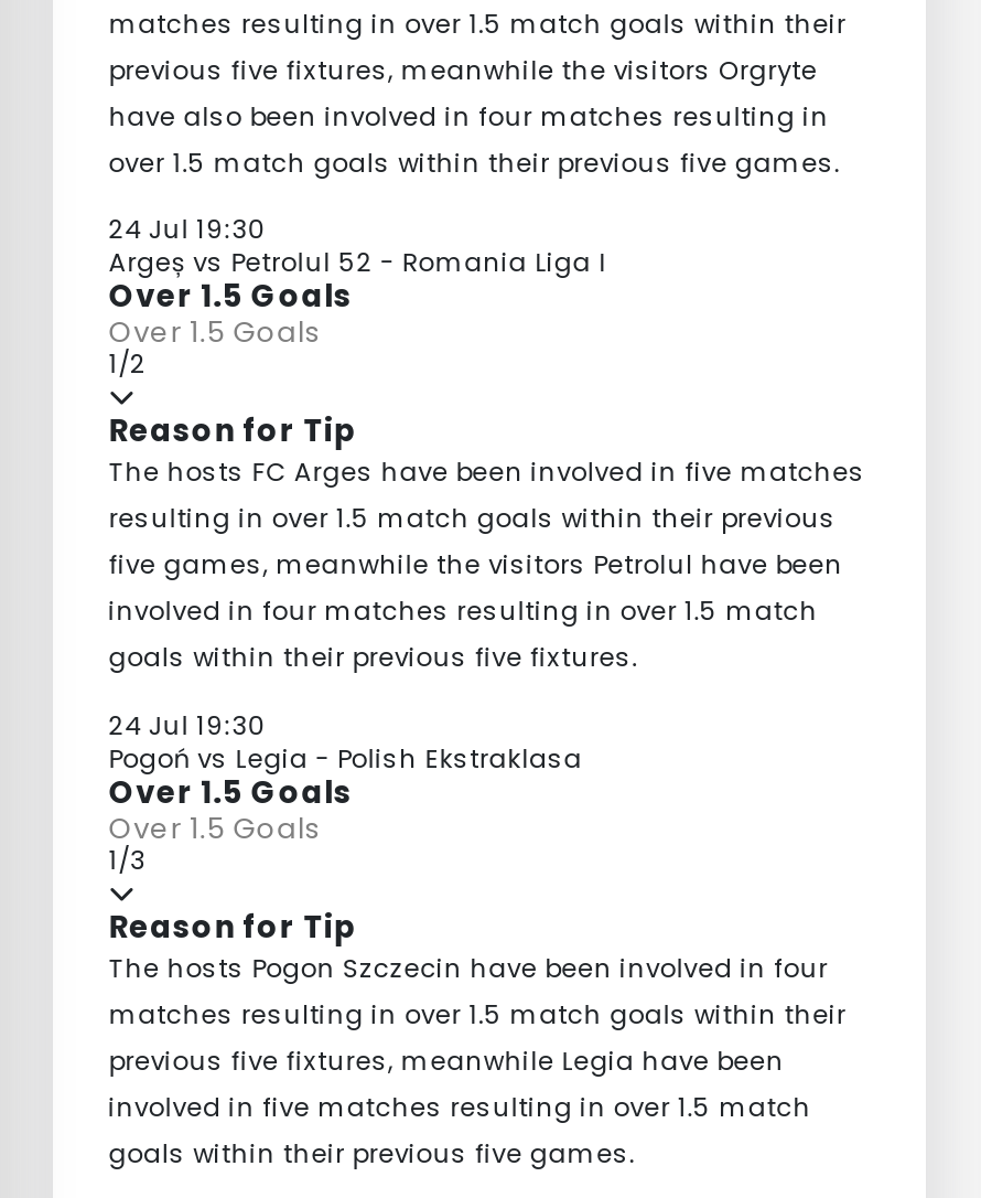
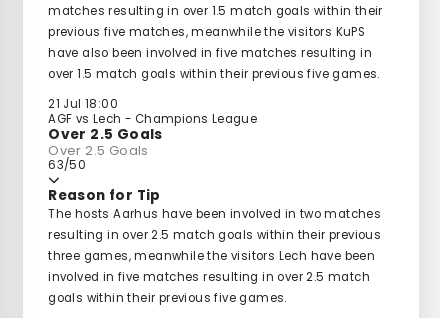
- previous five fixtures, meanwhile the visitors Orgryte
+ previous five matches, meanwhile the visitors KuPS

- have also been involved in four matches resulting in
+ have also been involved in five matches resulting in

- 24 Jul 19:30
- Argeș vs Petrolul 52 - Romania Liga I
- Over 1.5 Goals
- Over 1.5 Goals
- 1/2
+ 21 Jul 18:00
+ AGF vs Lech - Champions League
+ Over 2.5 Goals
+ Over 2.5 Goals
+ 63/50

- The hosts FC Arges have been involved in five matches
- resulting in over 1.5 match goals within their previous
- five games, meanwhile the visitors Petrolul have been
- involved in four matches resulting in over 1.5 match
- goals within their previous five fixtures.
- 24 Jul 19:30
- Pogoń vs Legia - Polish Ekstraklasa
- Over 1.5 Goals
- Over 1.5 Goals
- 1/3
- Reason for Tip
- The hosts Pogon Szczecin have been involved in four
- matches resulting in over 1.5 match goals within their
- previous five fixtures, meanwhile Legia have been
- involved in five matches resulting in over 1.5 match
+ The hosts Aarhus have been involved in two matches
+ resulting in over 2.5 match goals within their previous
+ three games, meanwhile the visitors Lech have been
+ involved in five matches resulting in over 2.5 match
